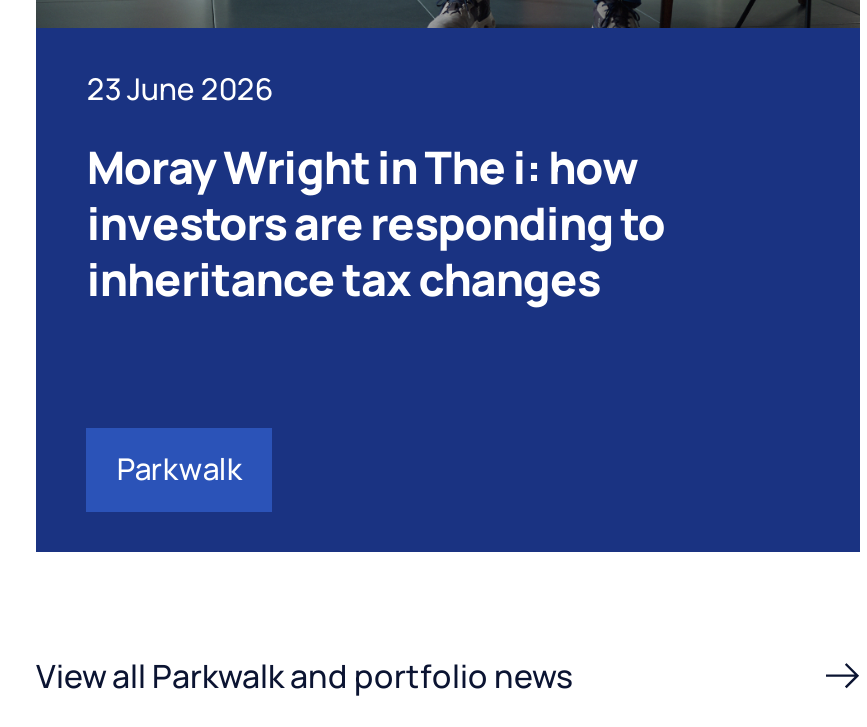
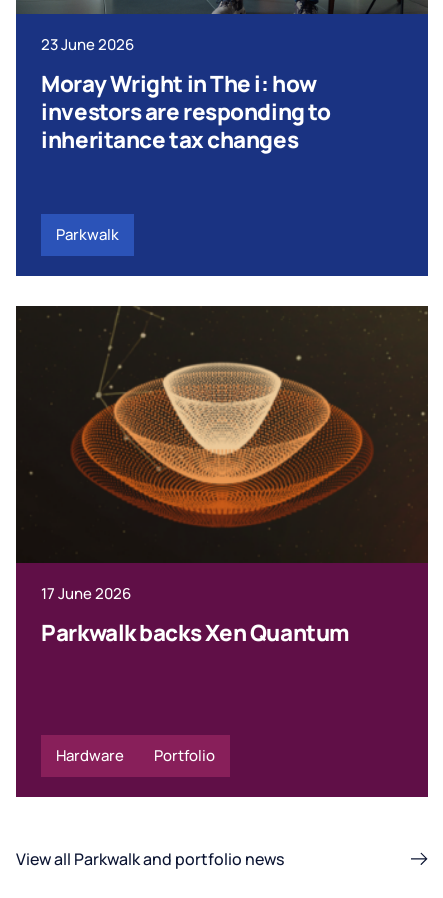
+ [image]
+ 17 June 2026
+ Parkwalk backs Xen Quantum

+ Hardware
+ Portfolio
